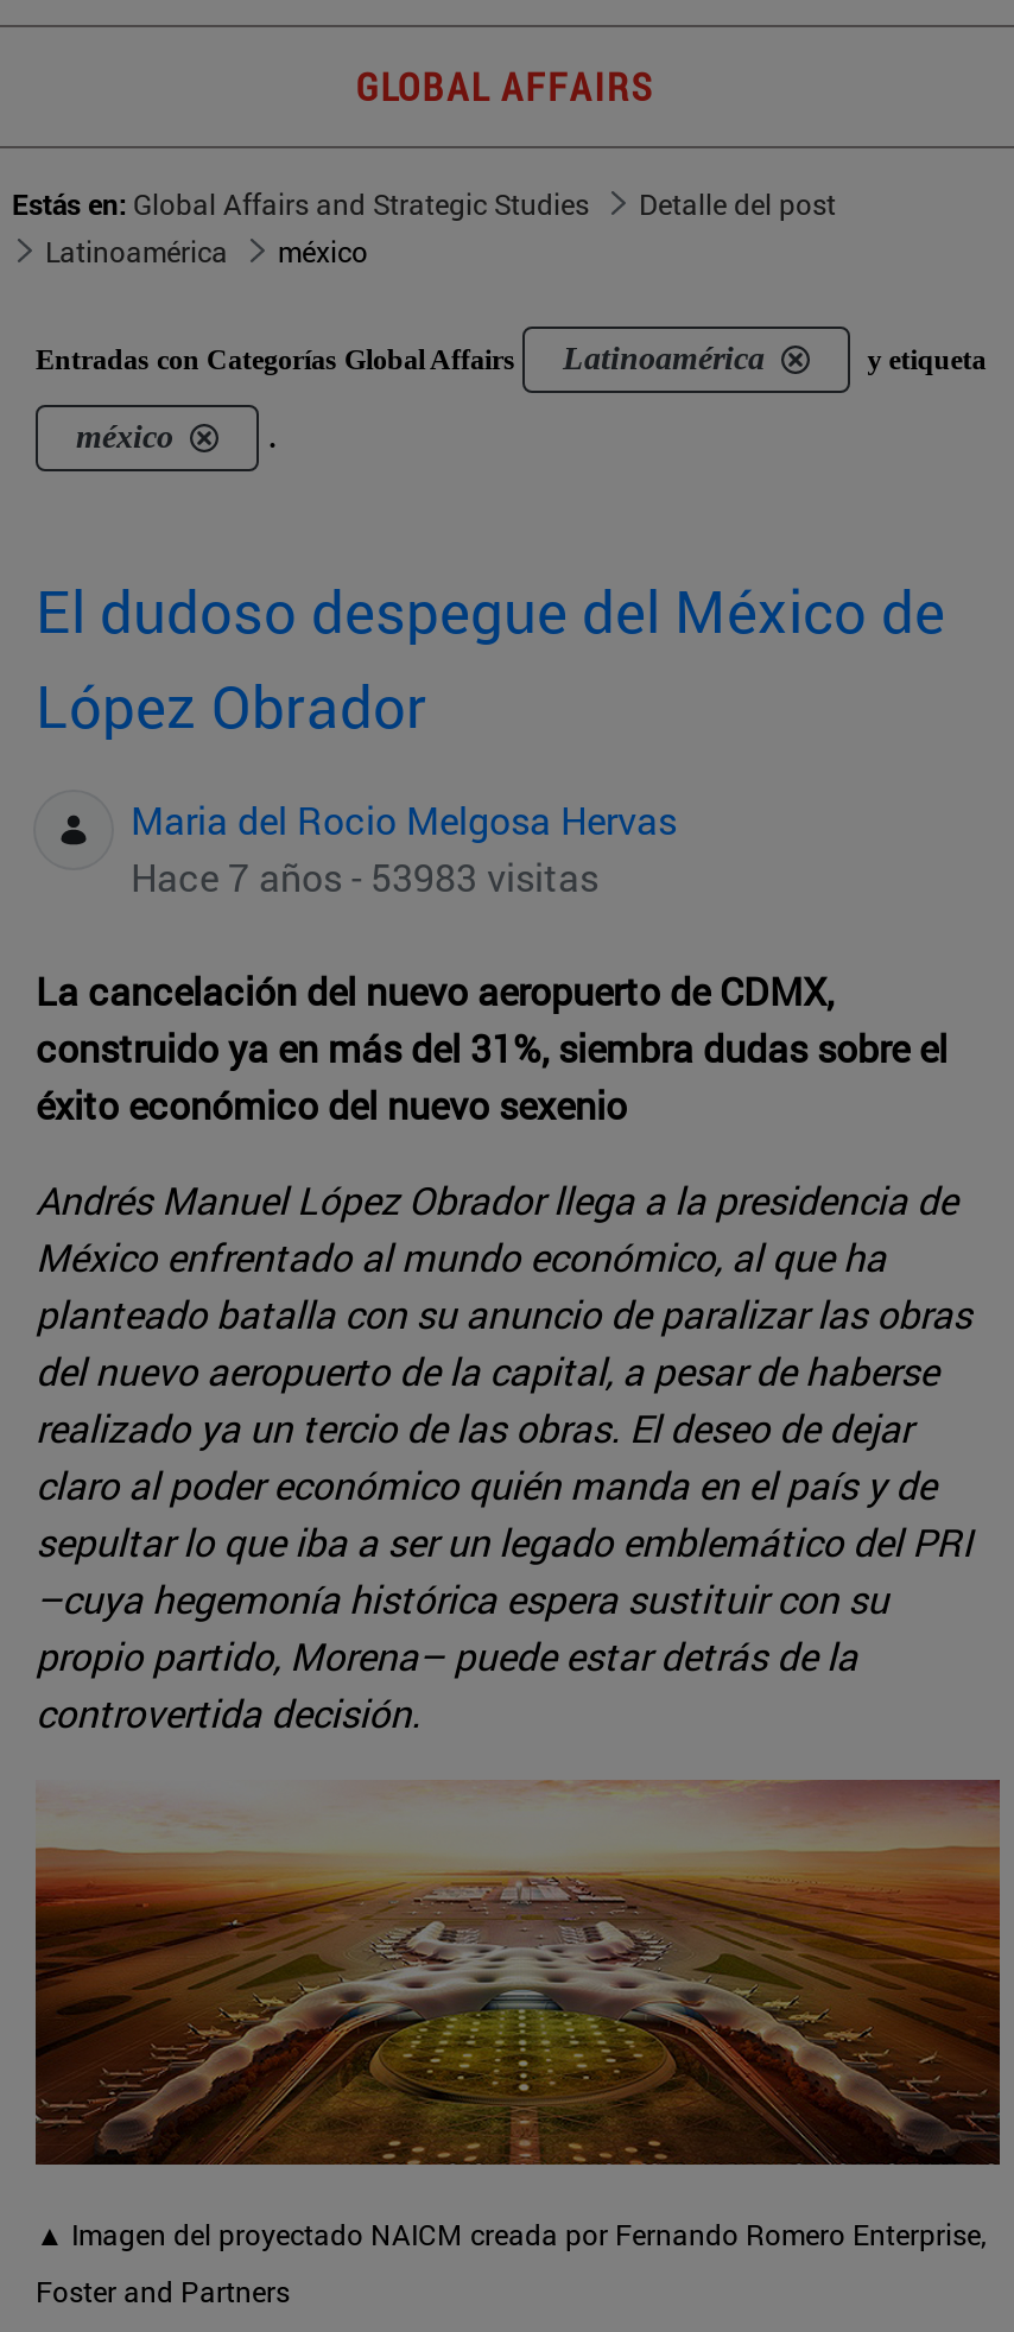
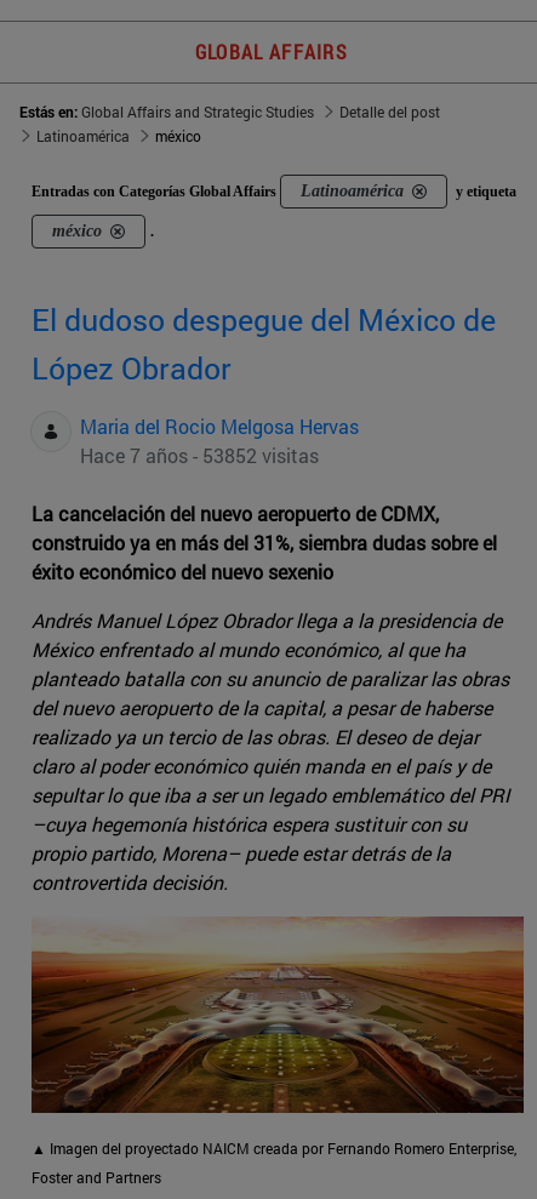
- Hace 7 años - 53983 visitas
+ Hace 7 años - 53852 visitas
